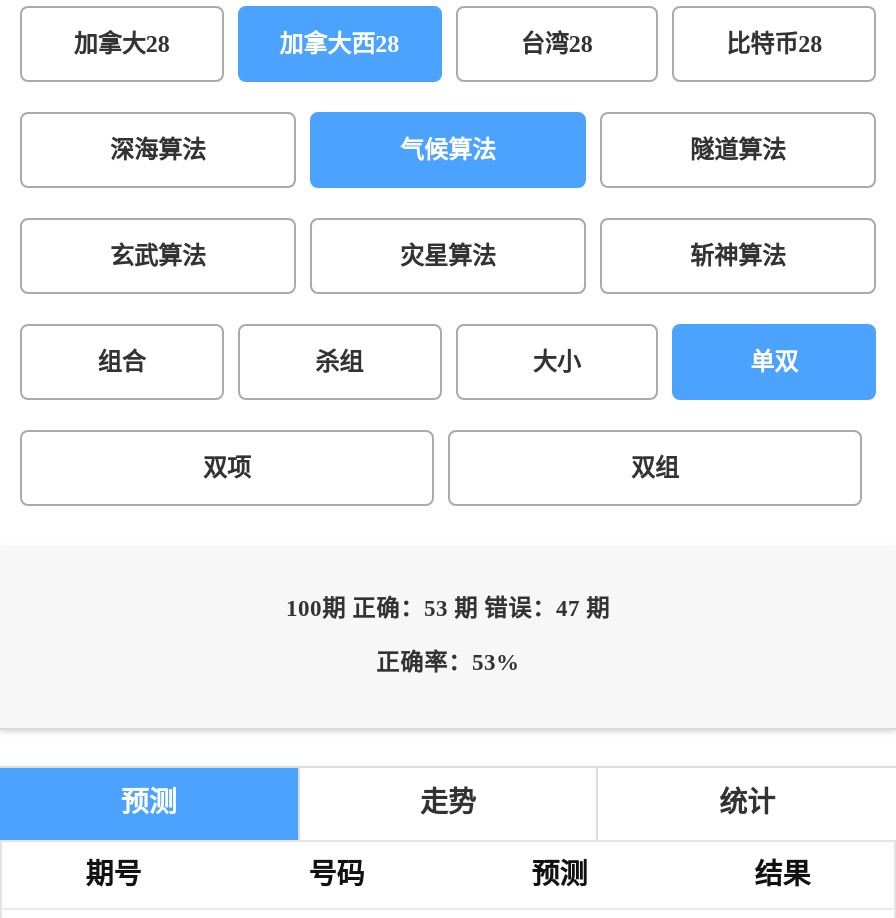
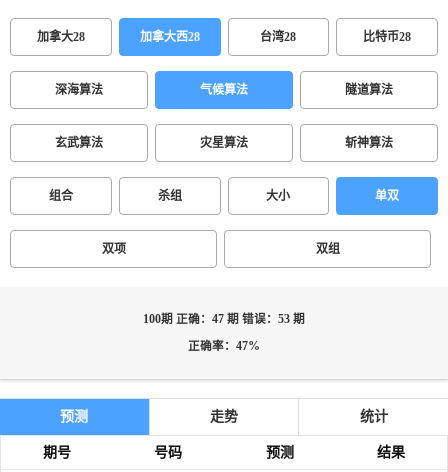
- 100期 正确：53 期 错误：47 期
+ 100期 正确：47 期 错误：53 期

- 正确率：53%
+ 正确率：47%
